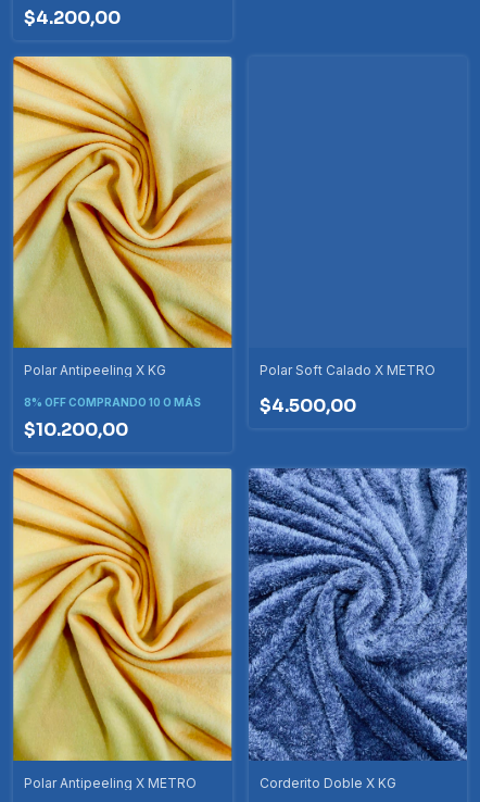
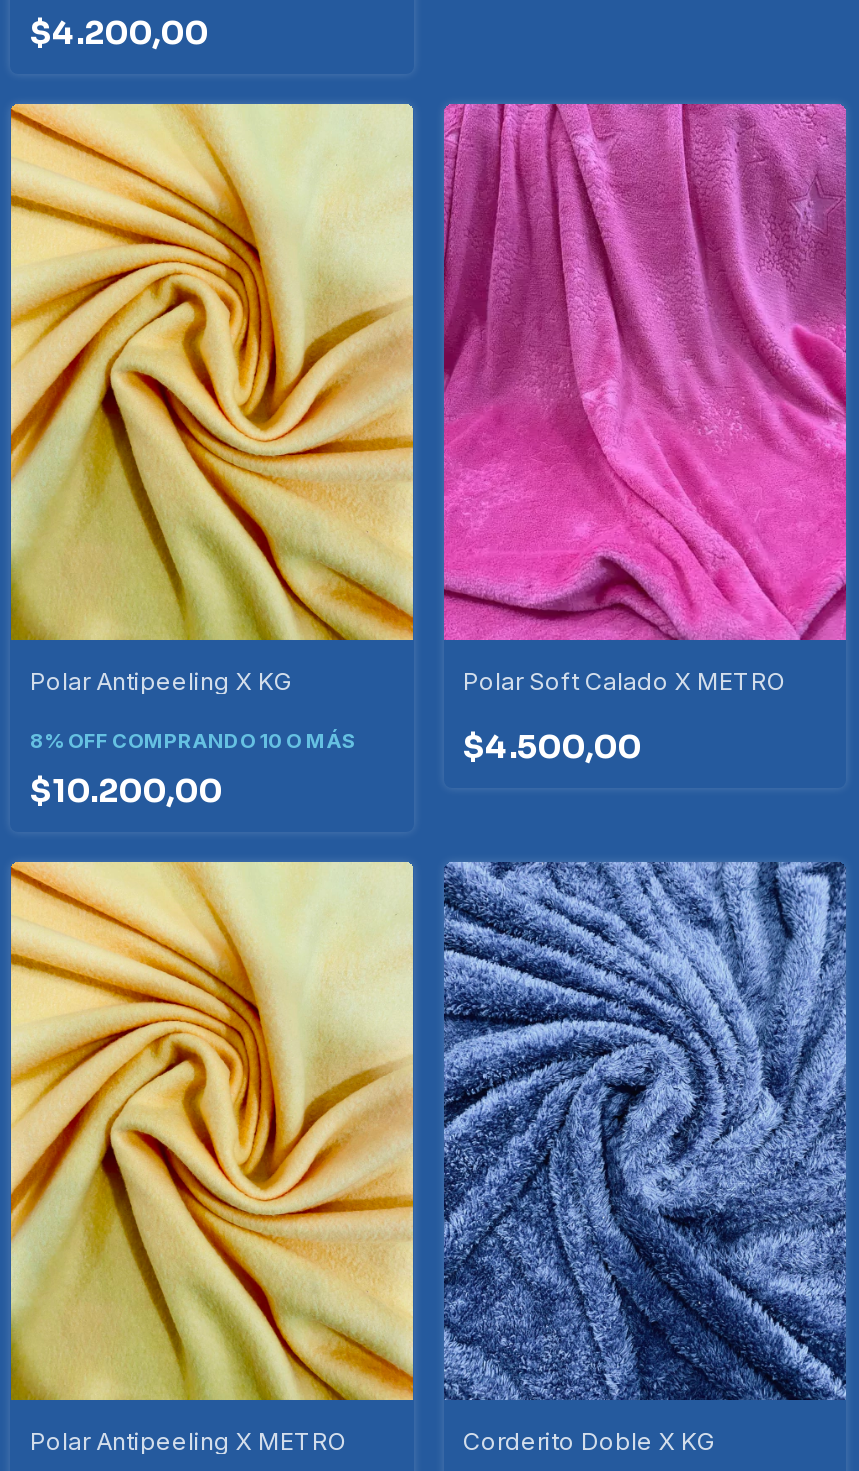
+ [image]
